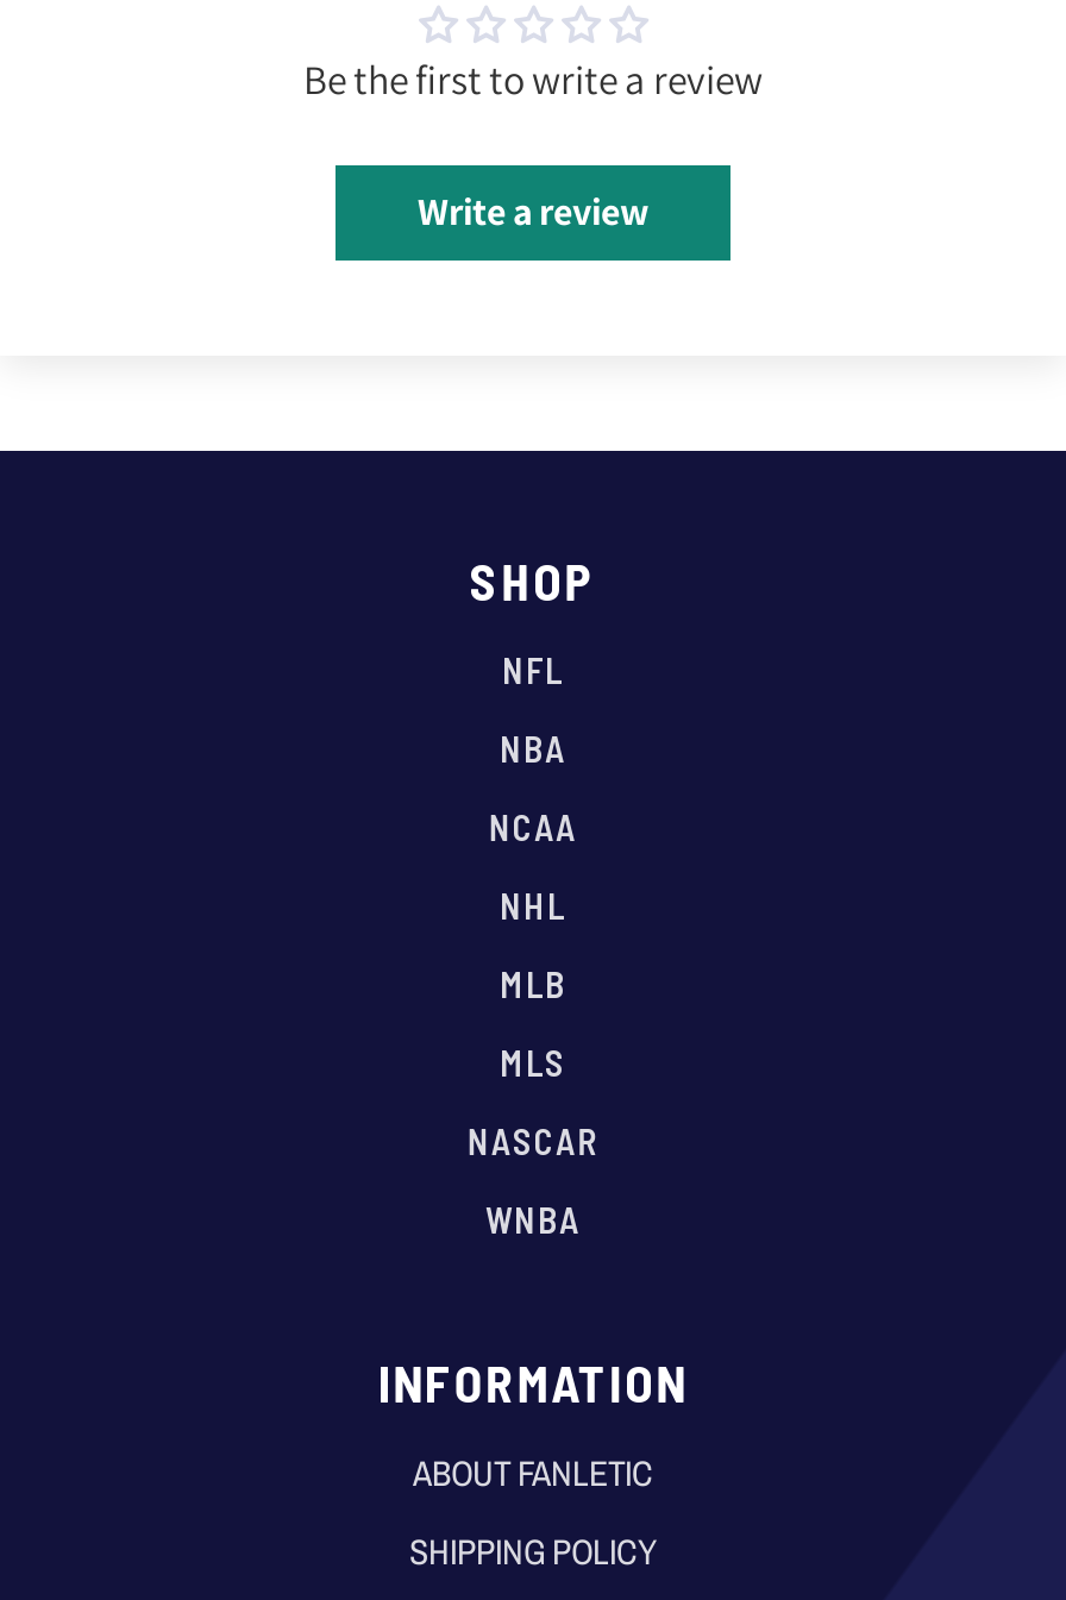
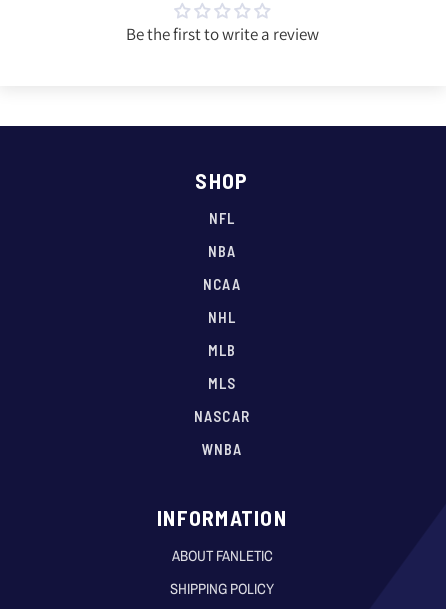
- Write a review
